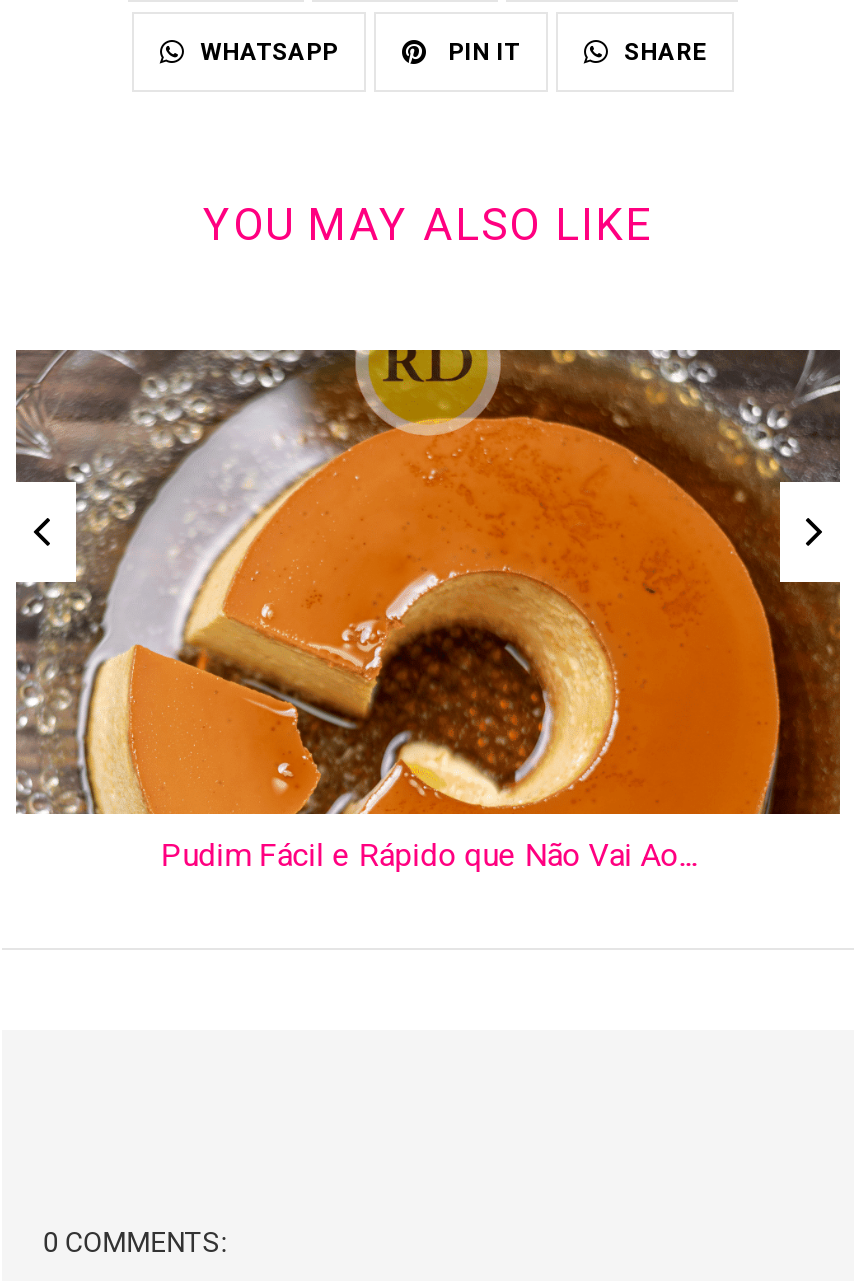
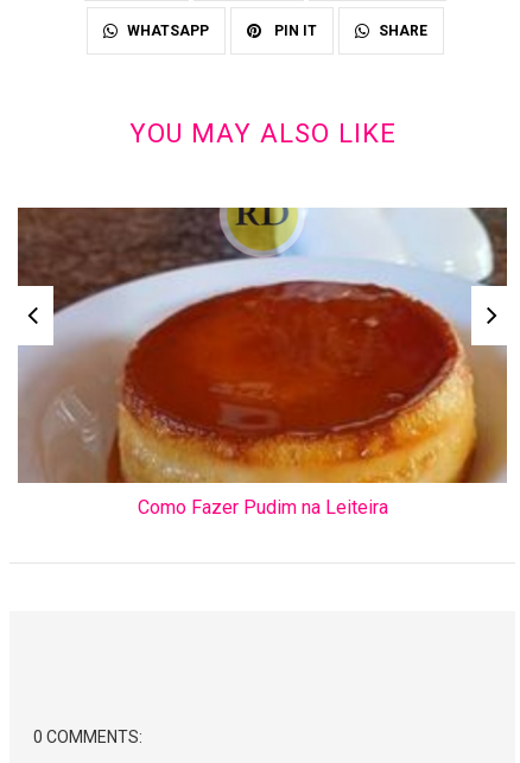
- [image]
- Pudim Fácil e Rápido que Não Vai Ao...
+ [image]
+ Como Fazer Pudim na Leiteira
